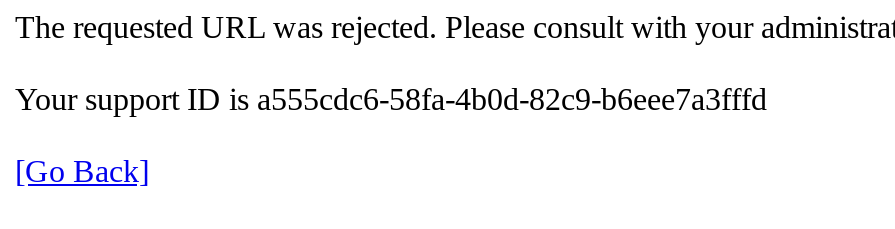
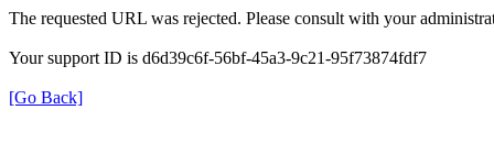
- Your support ID is a555cdc6-58fa-4b0d-82c9-b6eee7a3fffd
+ Your support ID is d6d39c6f-56bf-45a3-9c21-95f73874fdf7
